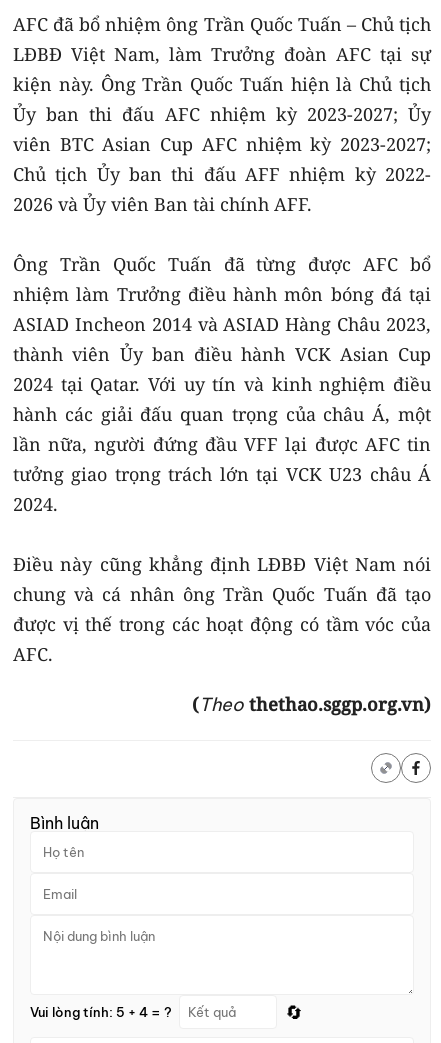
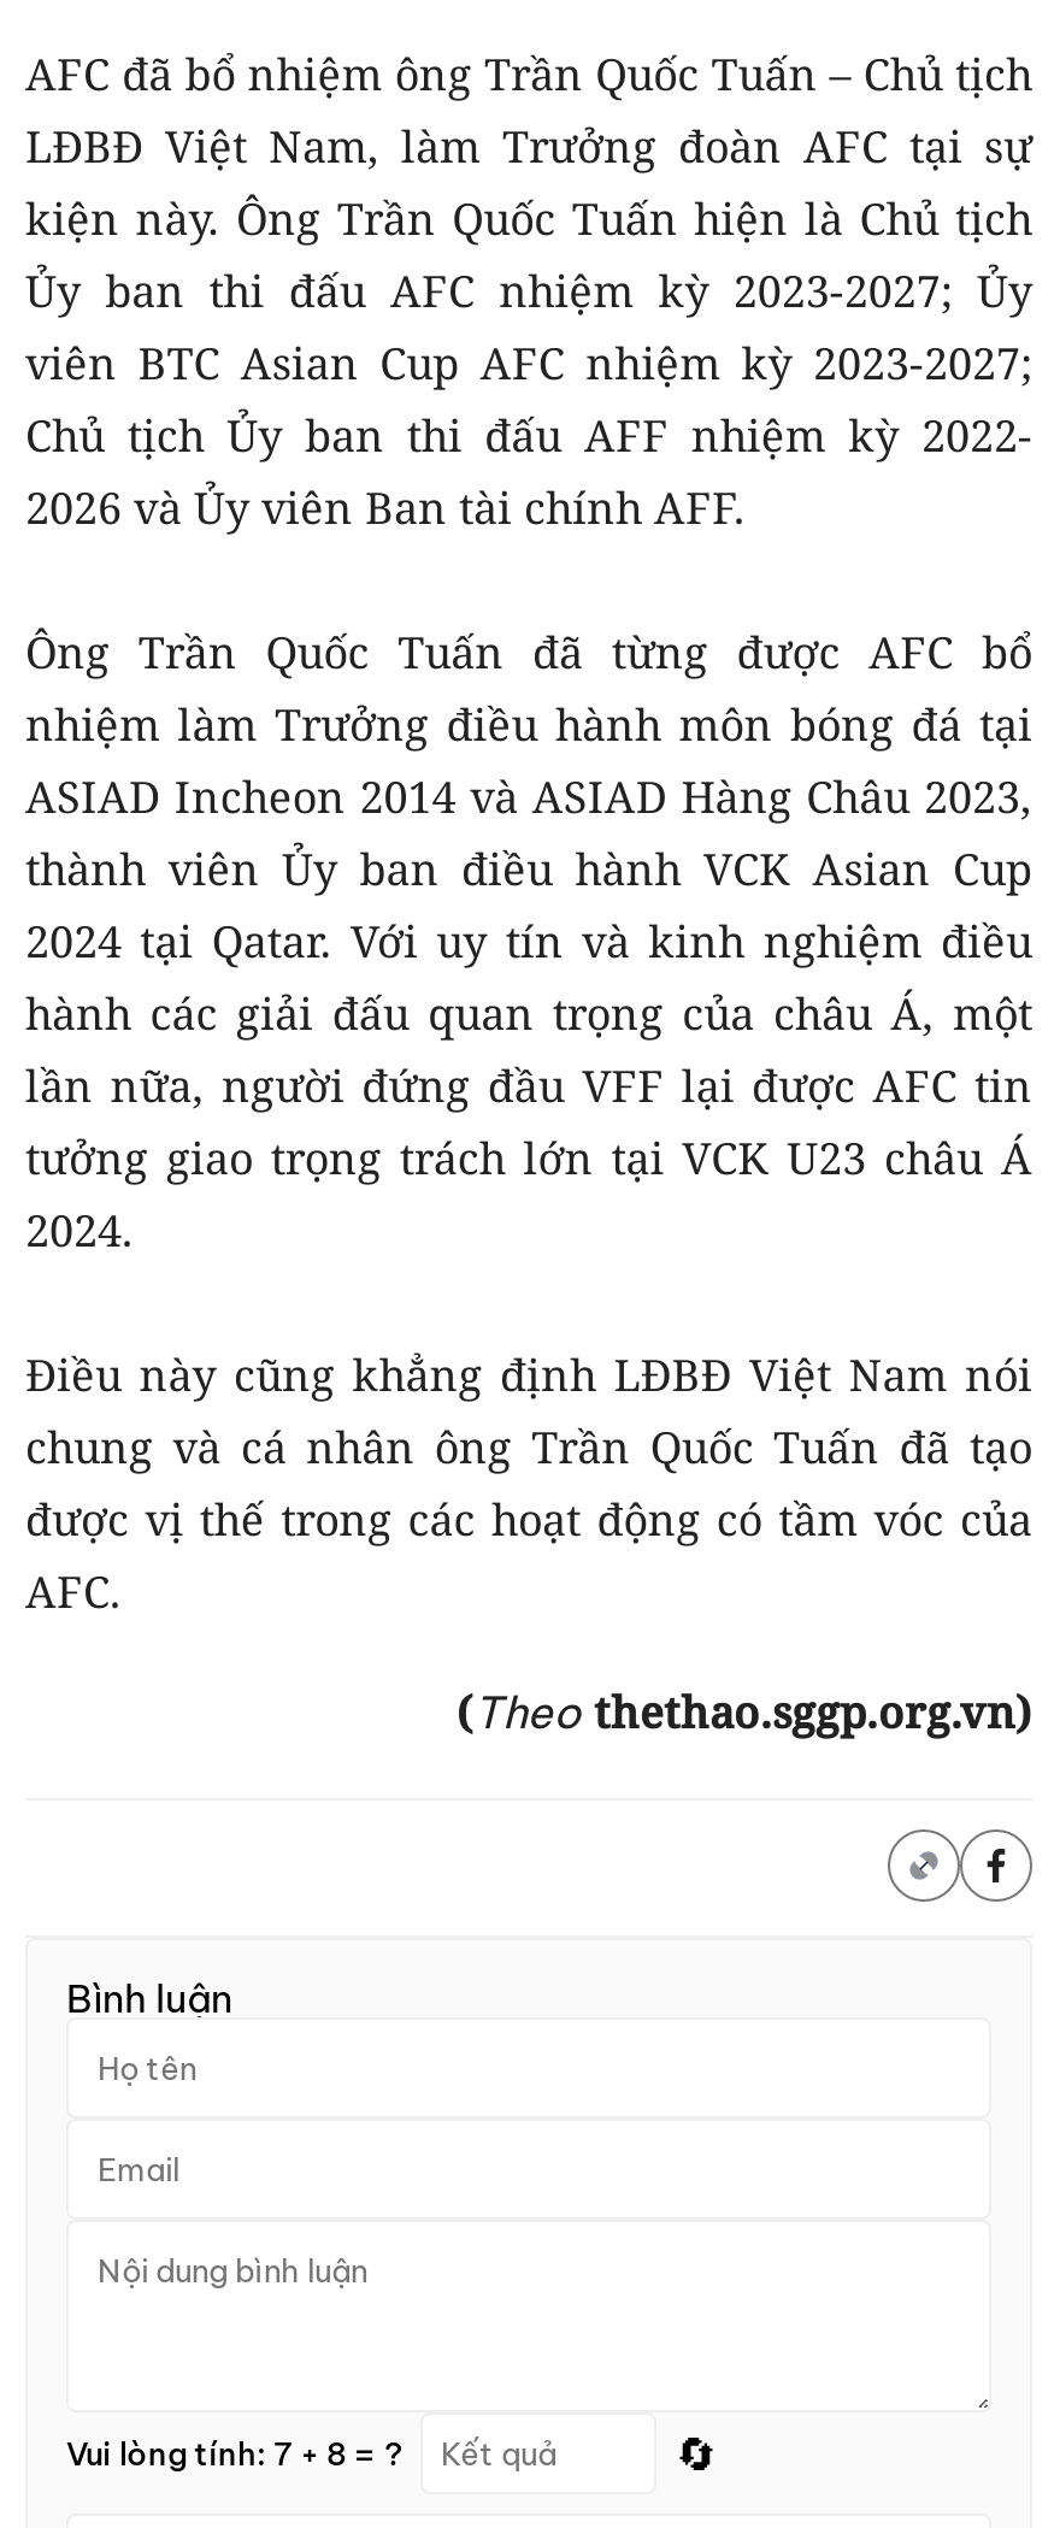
- Vui lòng tính: 5 + 4 = ?
+ Vui lòng tính: 7 + 8 = ?
